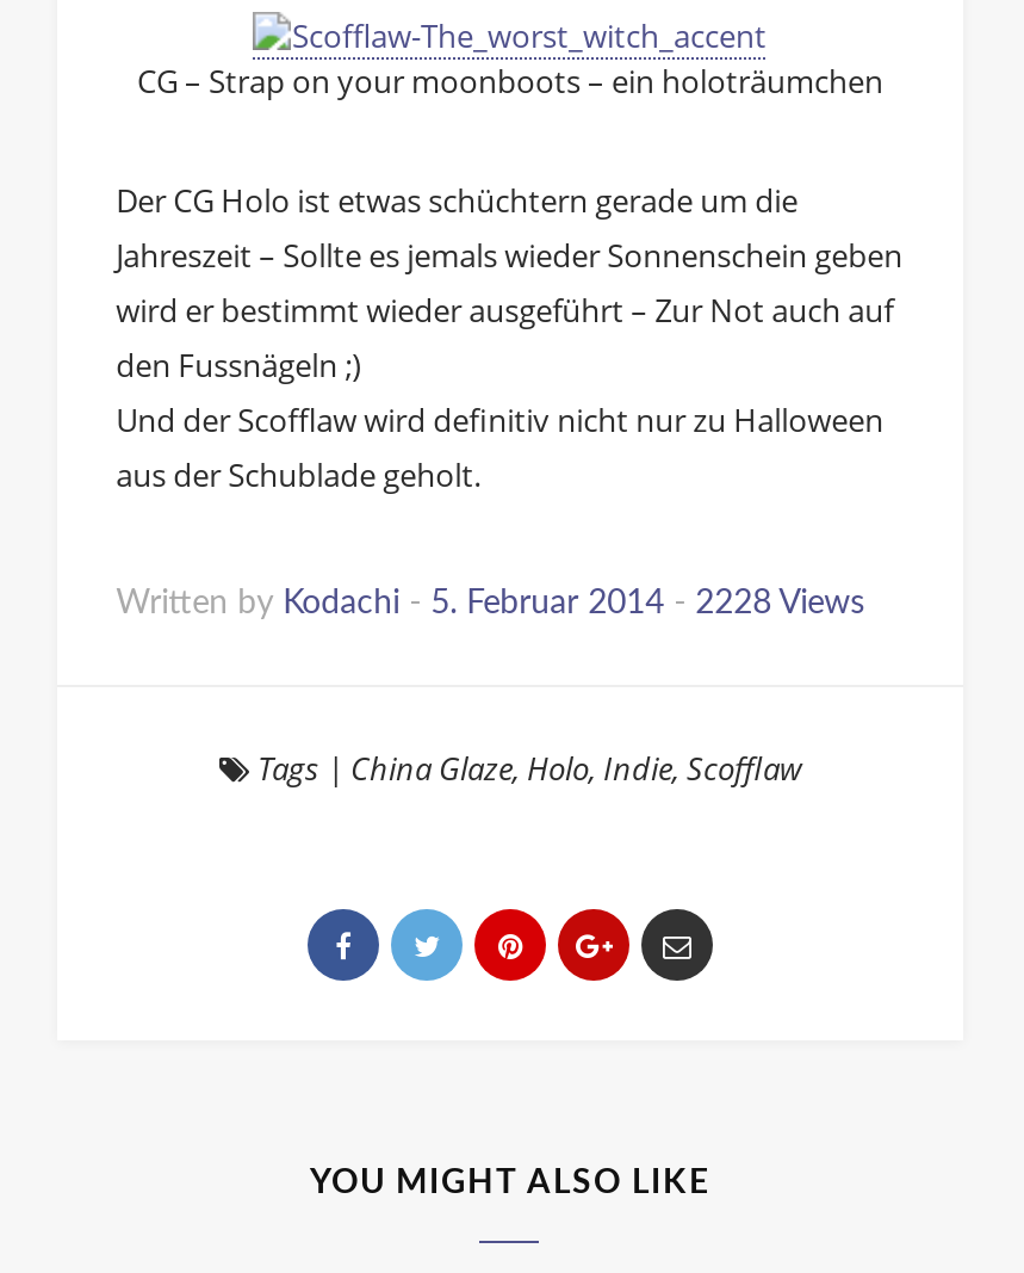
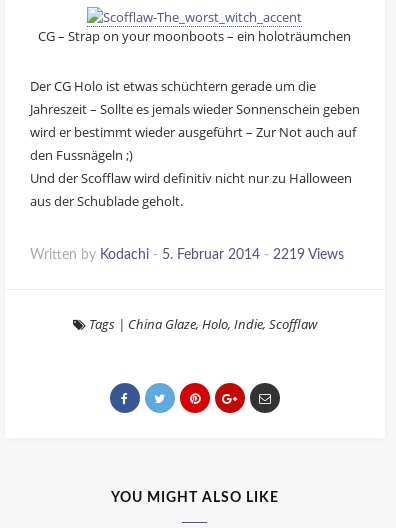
- Written by Kodachi - 5. Februar 2014 - 2228 Views
+ Written by Kodachi - 5. Februar 2014 - 2219 Views
